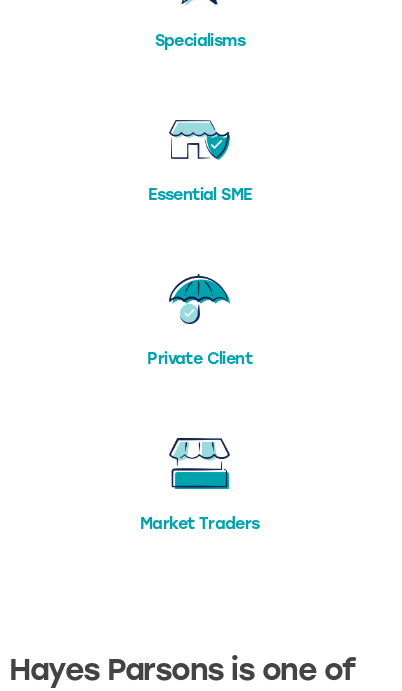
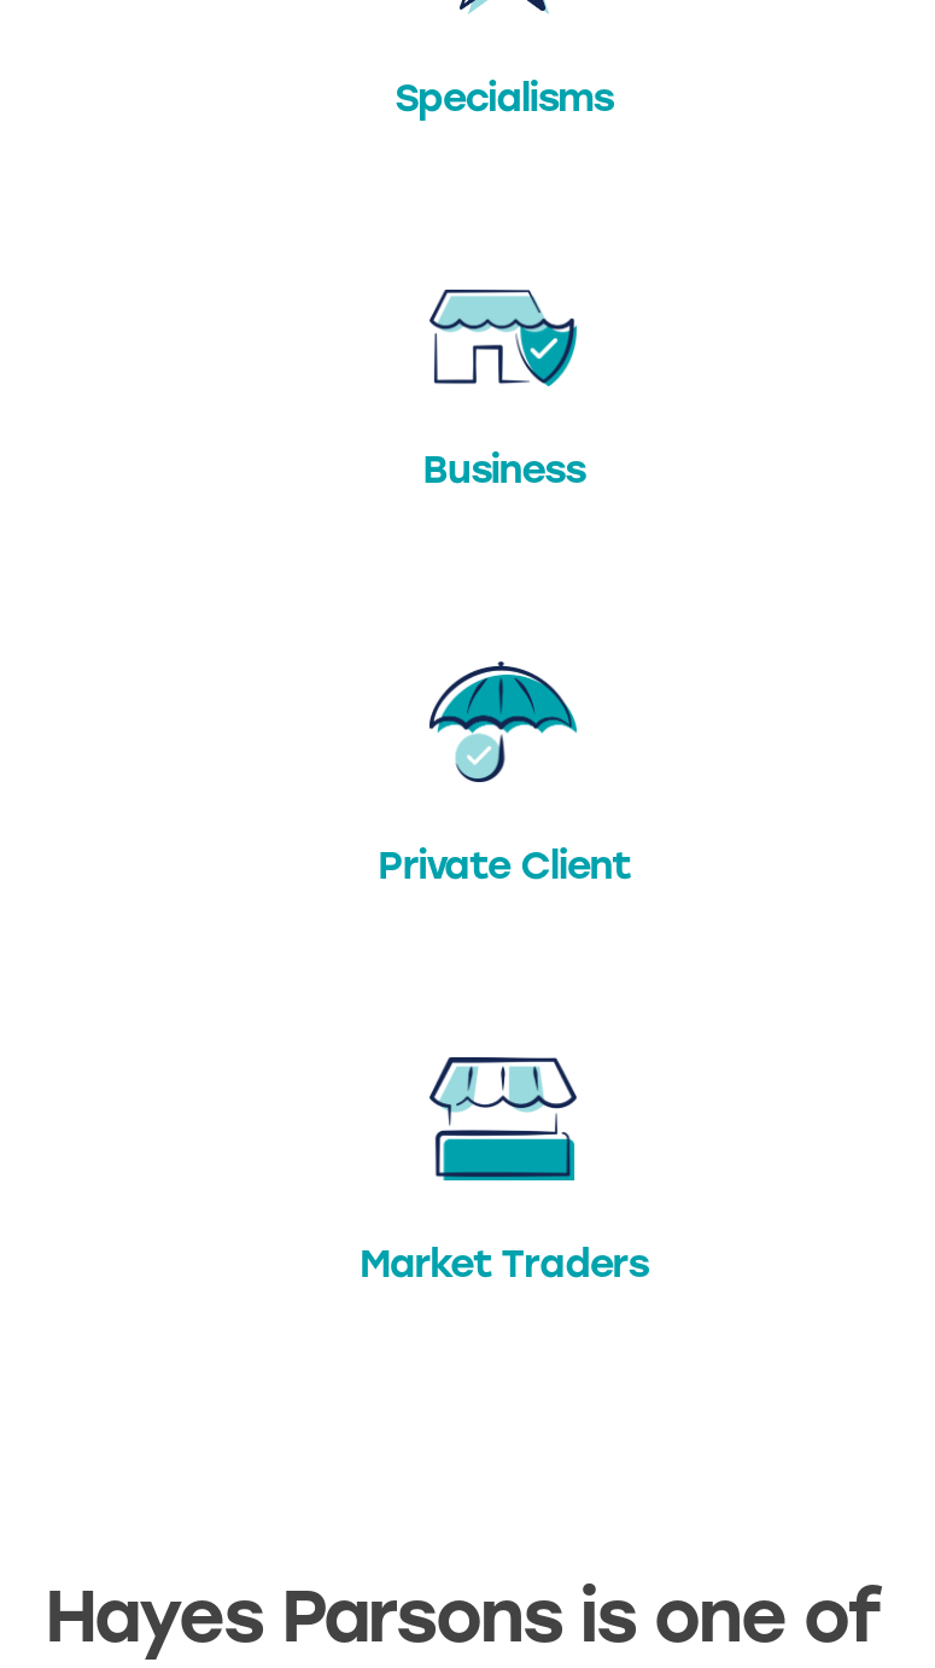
- Essential SME
+ Business
